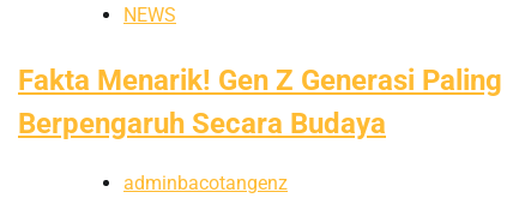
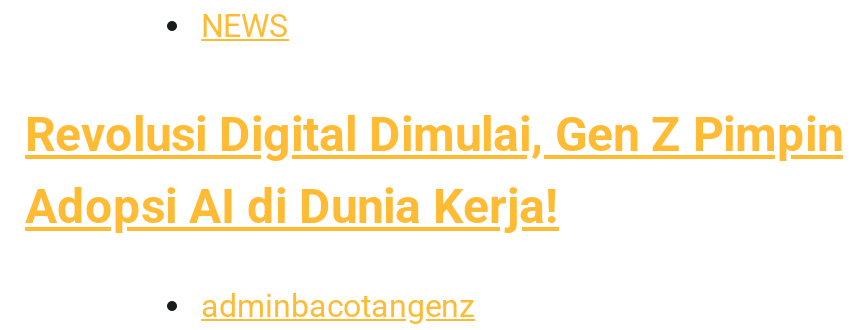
- Fakta Menarik! Gen Z Generasi Paling
- Berpengaruh Secara Budaya
+ Revolusi Digital Dimulai, Gen Z Pimpin
+ Adopsi AI di Dunia Kerja!
